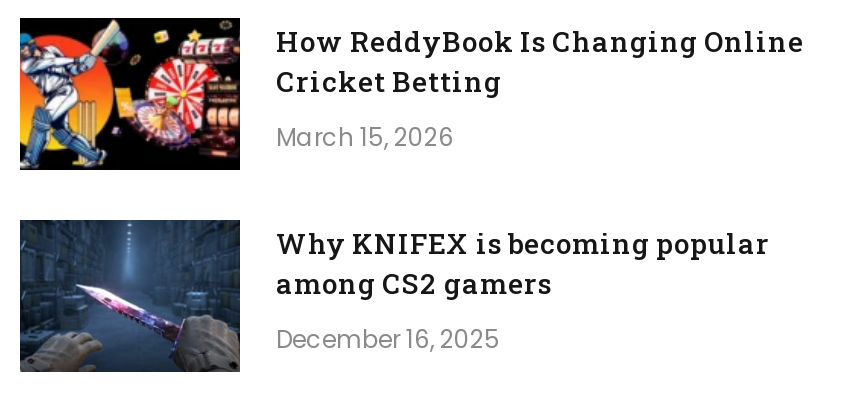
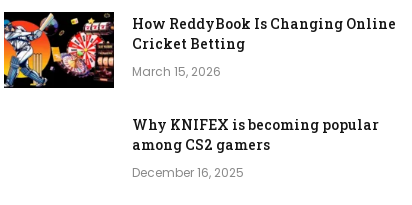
- [image]
